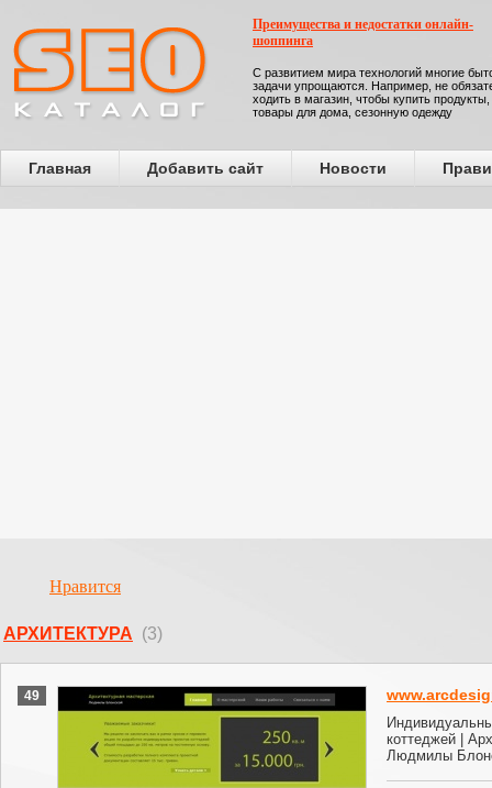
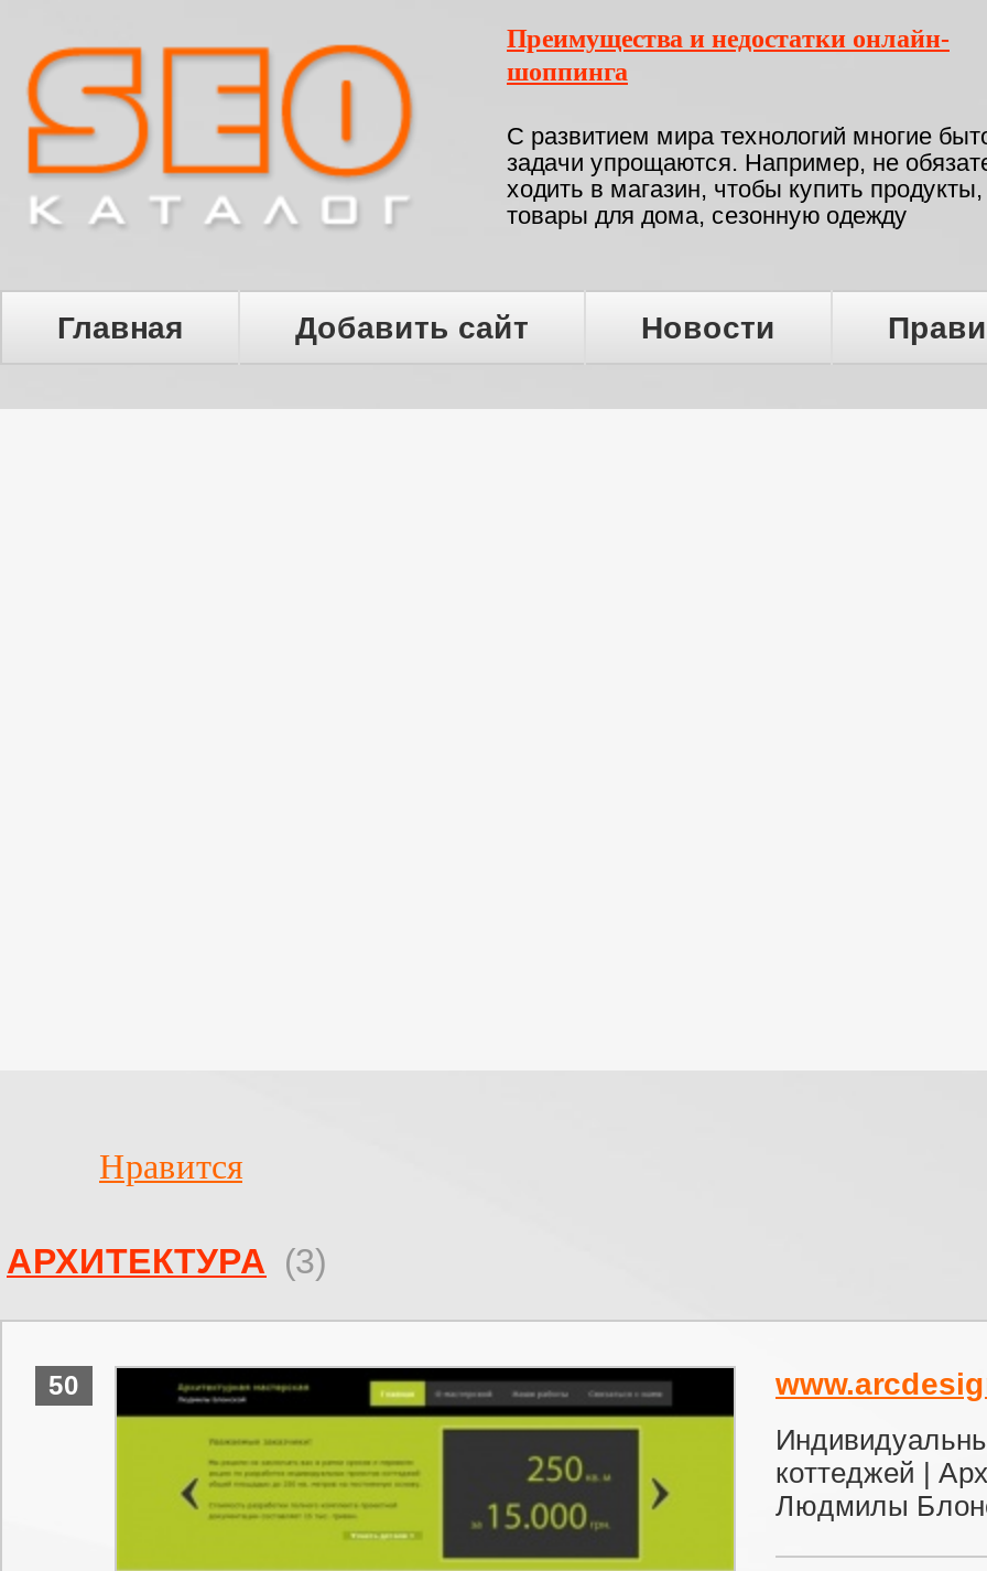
- 49
+ 50
